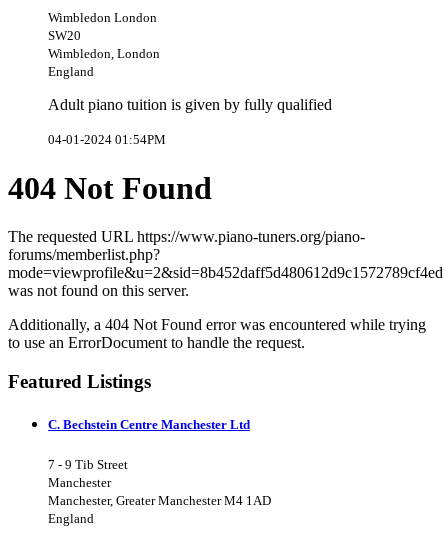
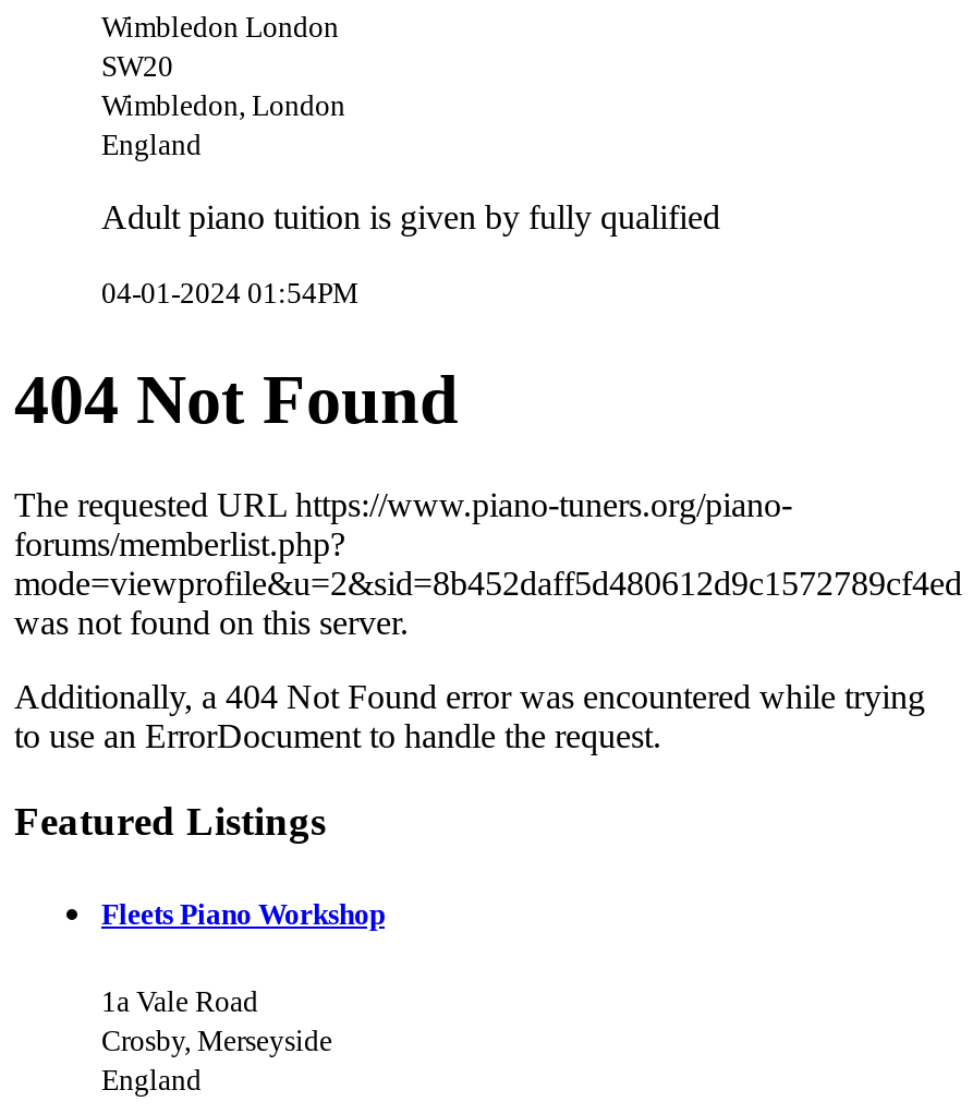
- C. Bechstein Centre Manchester Ltd
+ Fleets Piano Workshop

- 7 - 9 Tib Street
- Manchester
- Manchester, Greater Manchester M4 1AD
+ 1a Vale Road
+ Crosby, Merseyside
